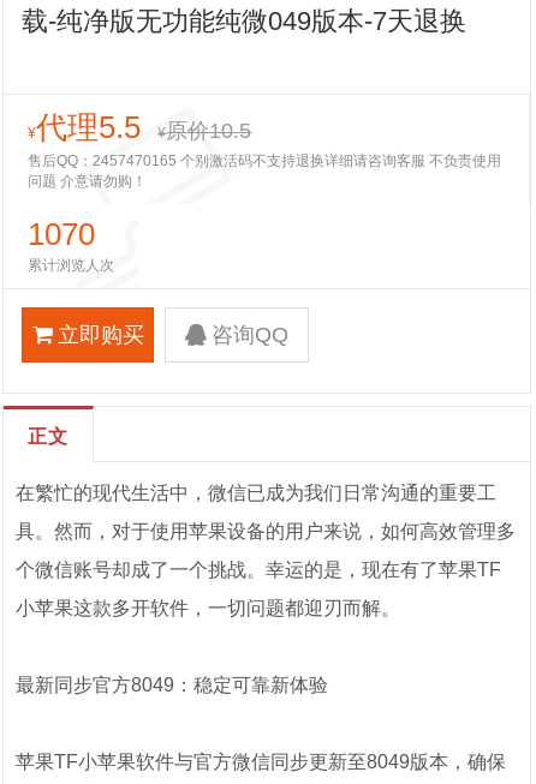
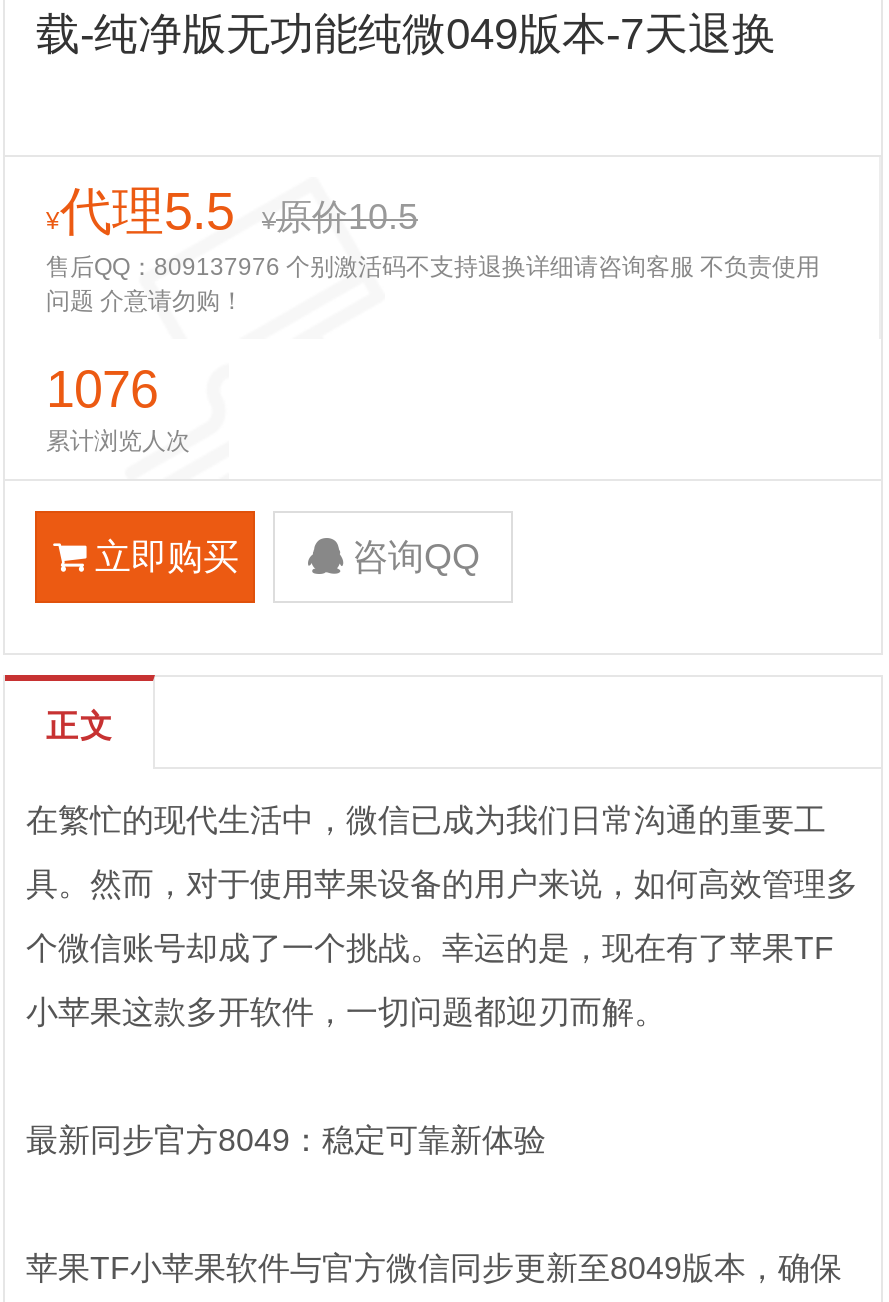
- 售后QQ：2457470165 个别激活码不支持退换详细请咨询客服 不负责使用
+ 售后QQ：809137976 个别激活码不支持退换详细请咨询客服 不负责使用

- 1070
+ 1076
